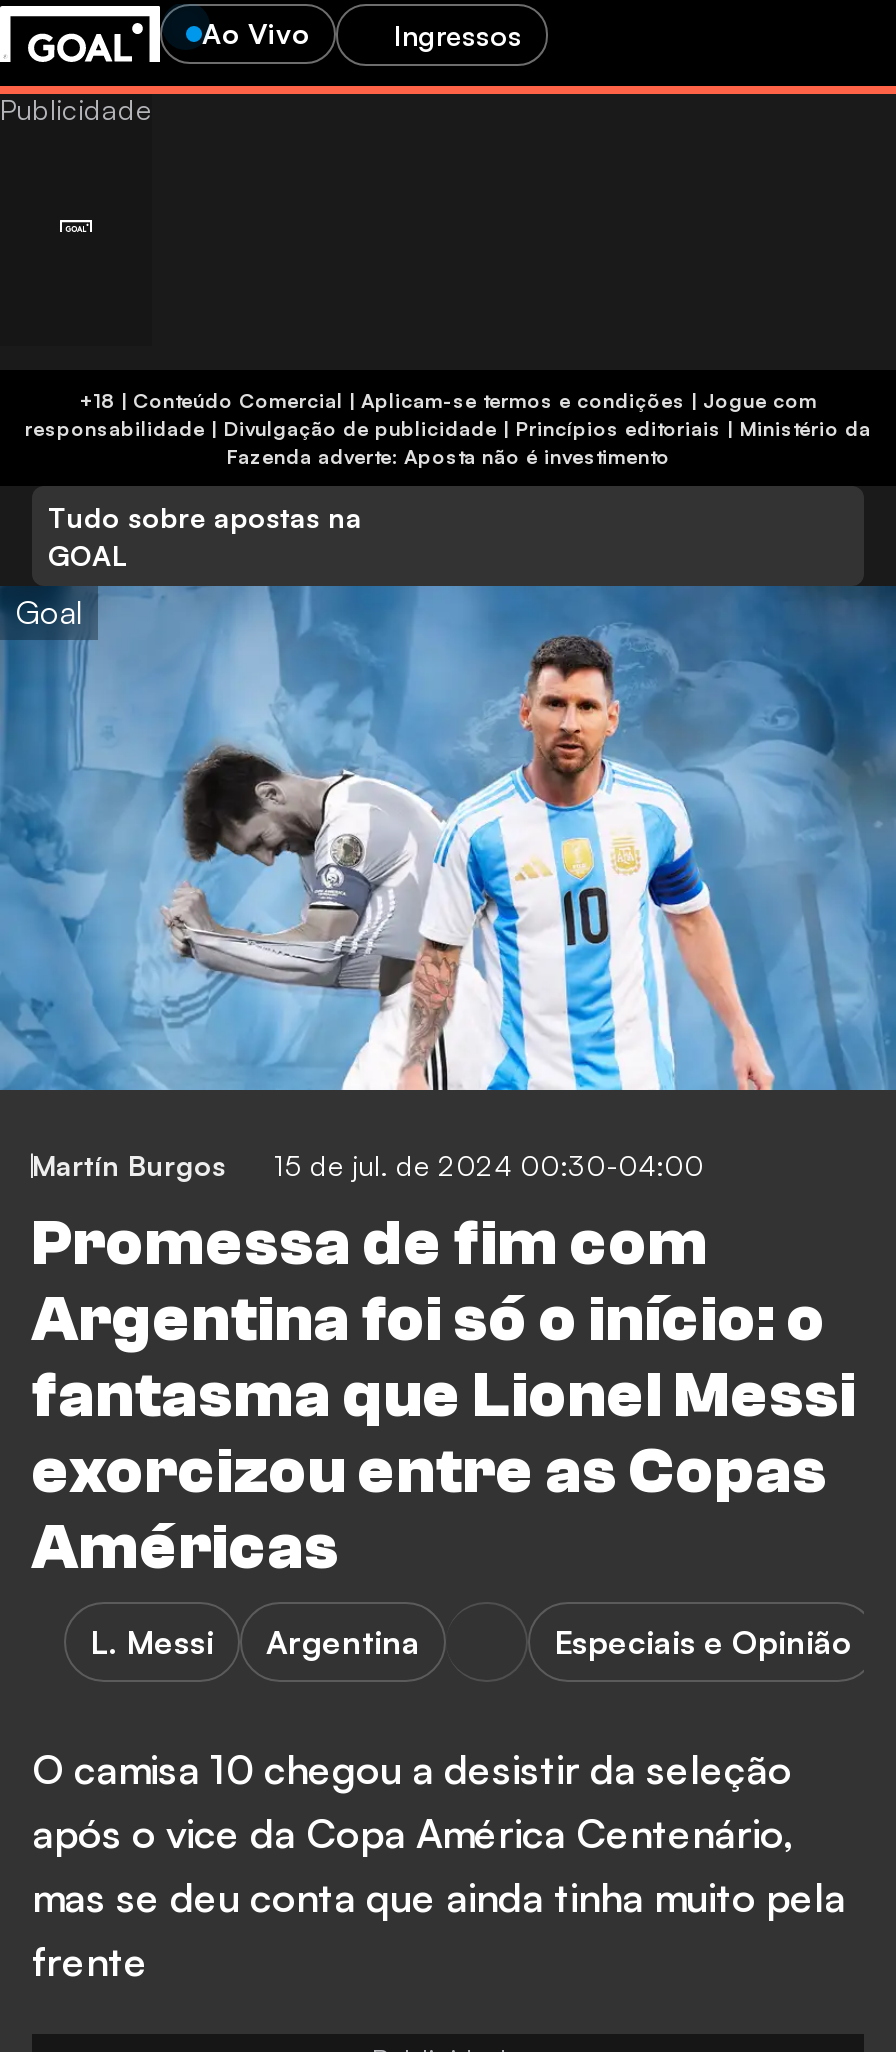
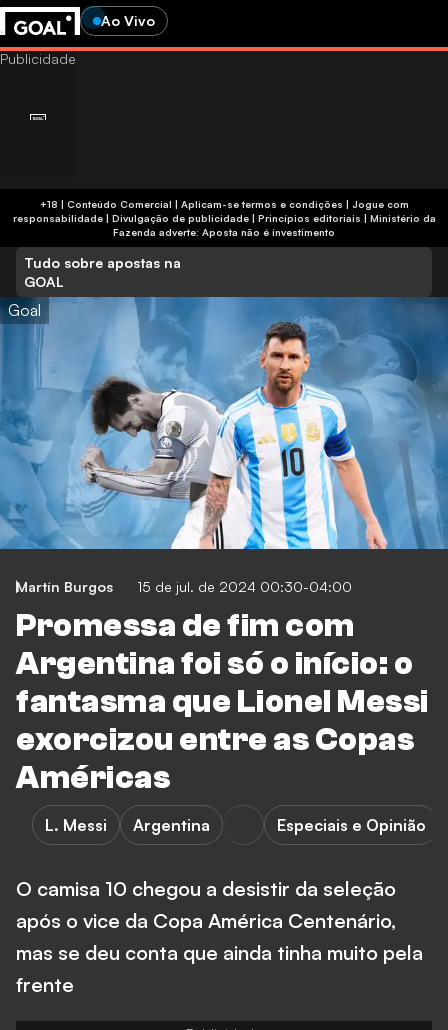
- Ingressos
